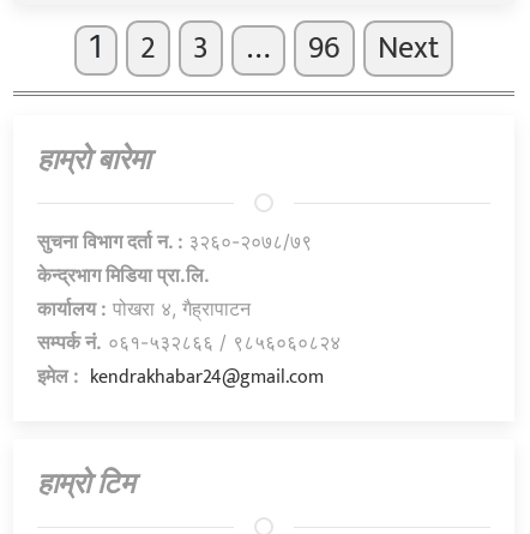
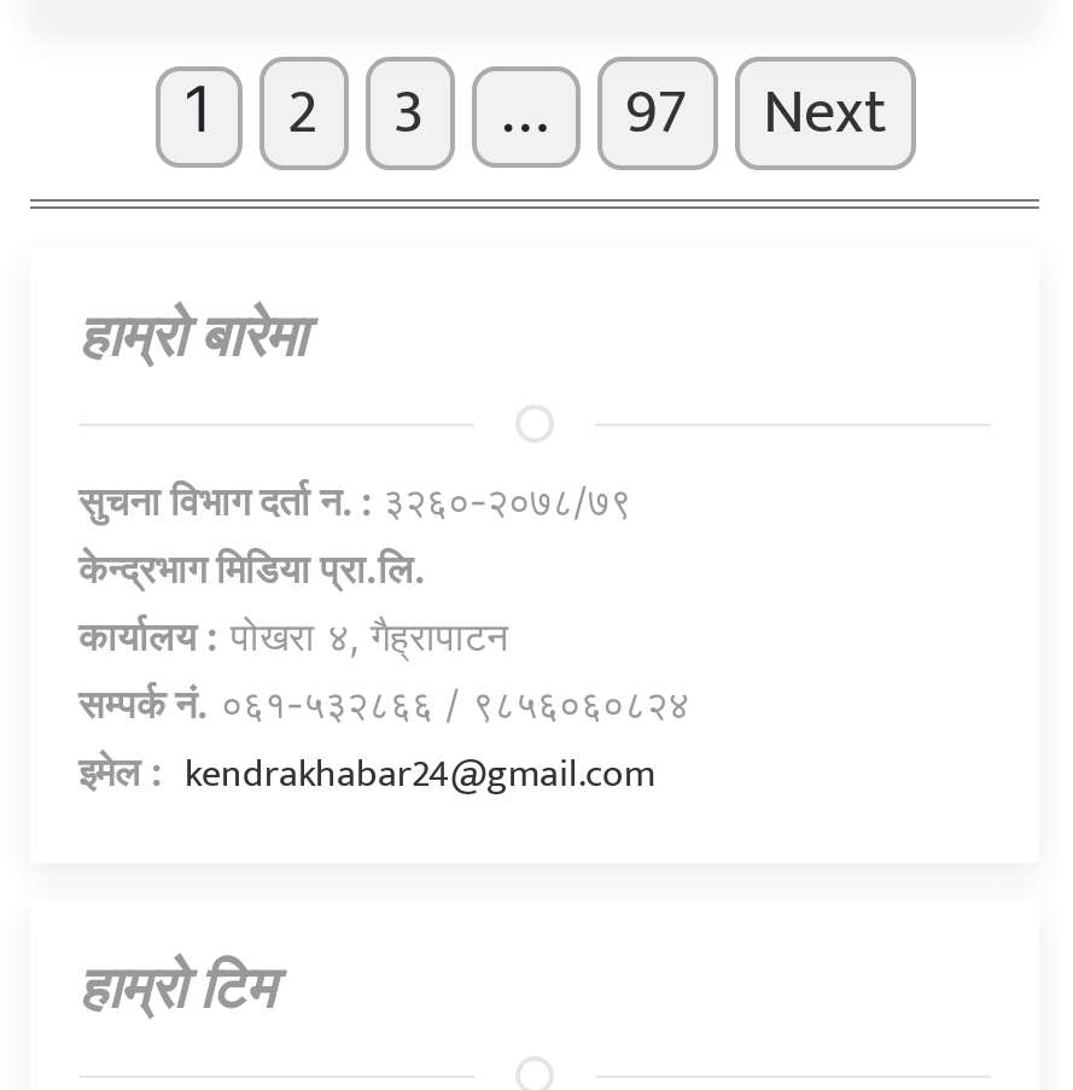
- 96
+ 97
